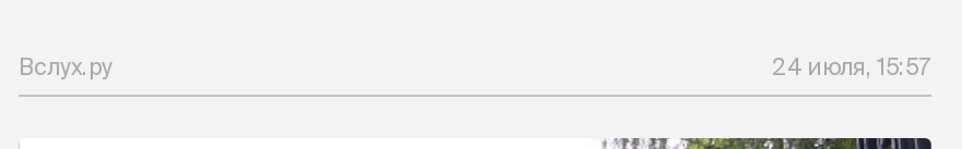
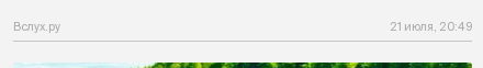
- 24 июля, 15:57
+ 21 июля, 20:49
